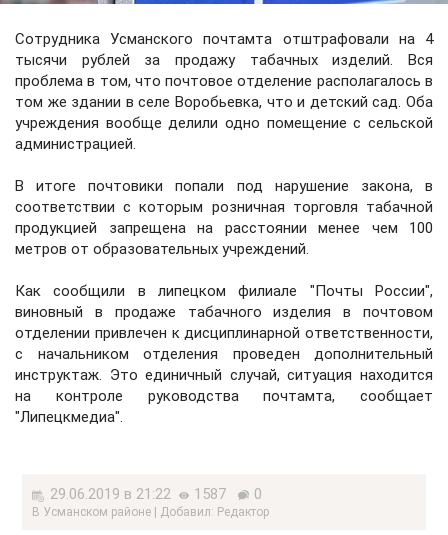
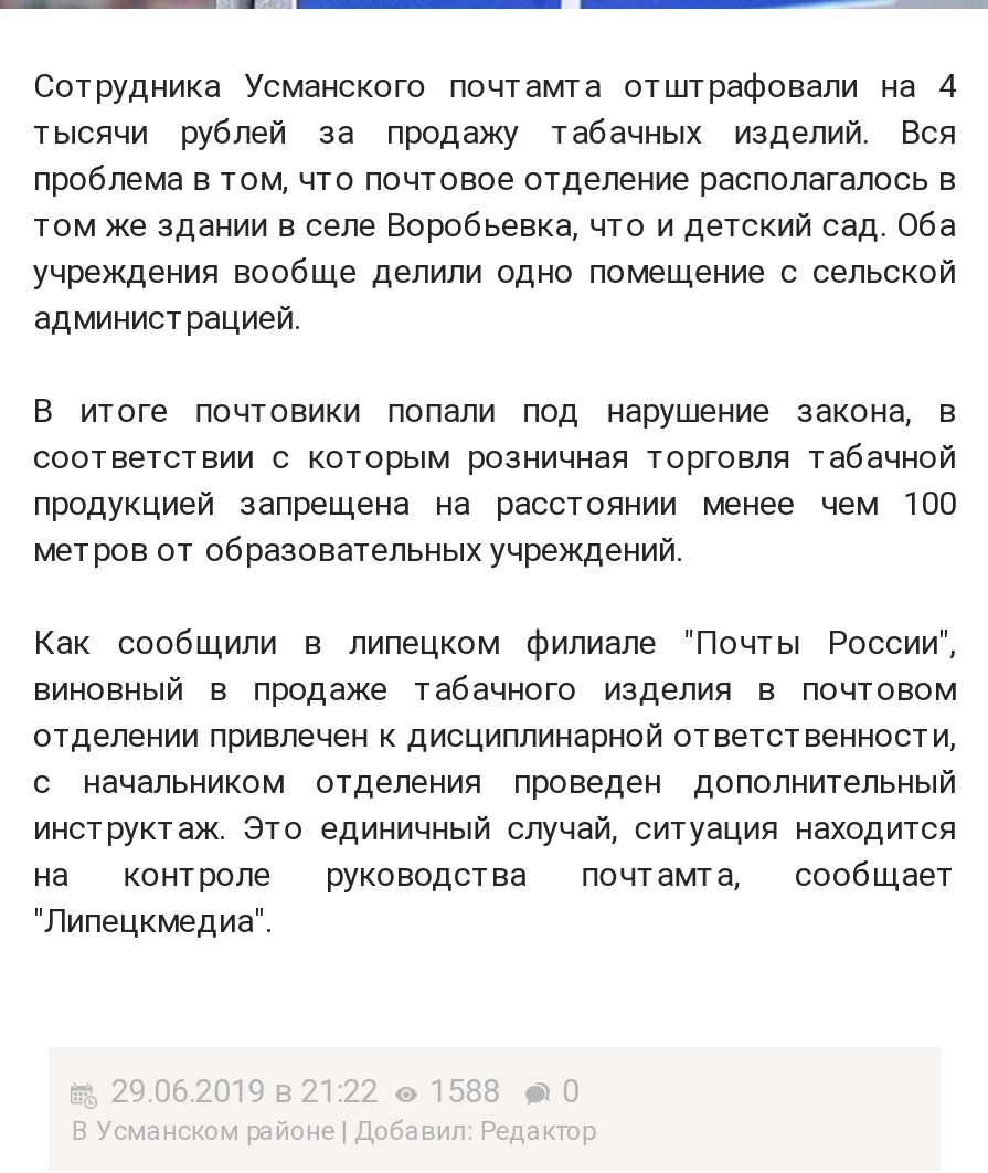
- 29.06.2019 в 21:22 1587 0
+ 29.06.2019 в 21:22 1588 0
